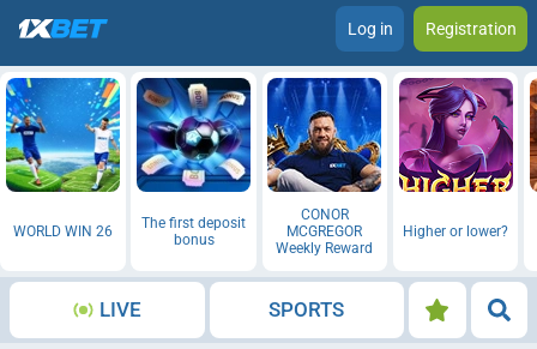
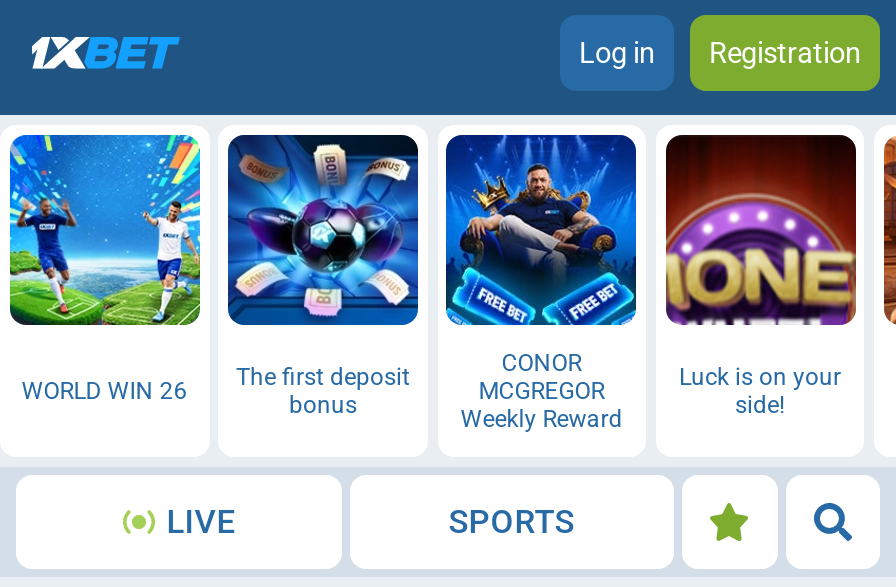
- [image]
+ [image]

- [image]
- Higher or lower?
+ [image]
+ Luck is on your
+ side!
